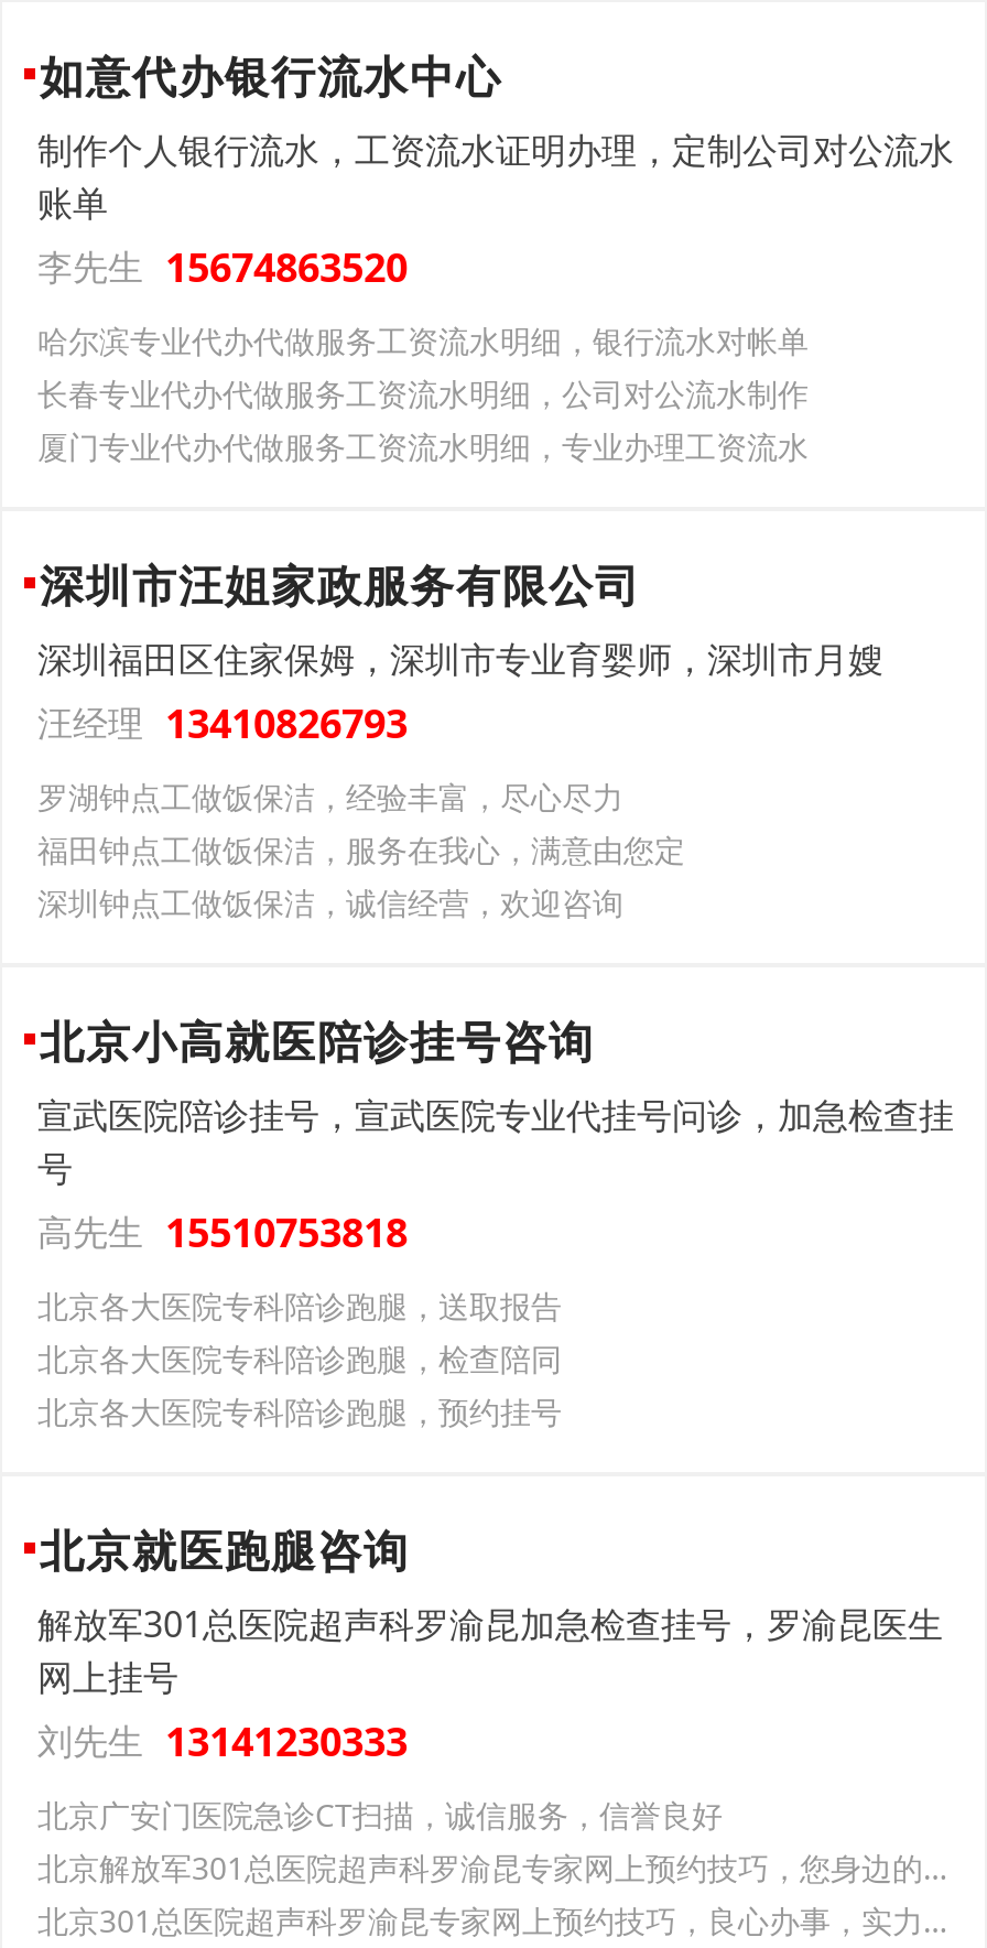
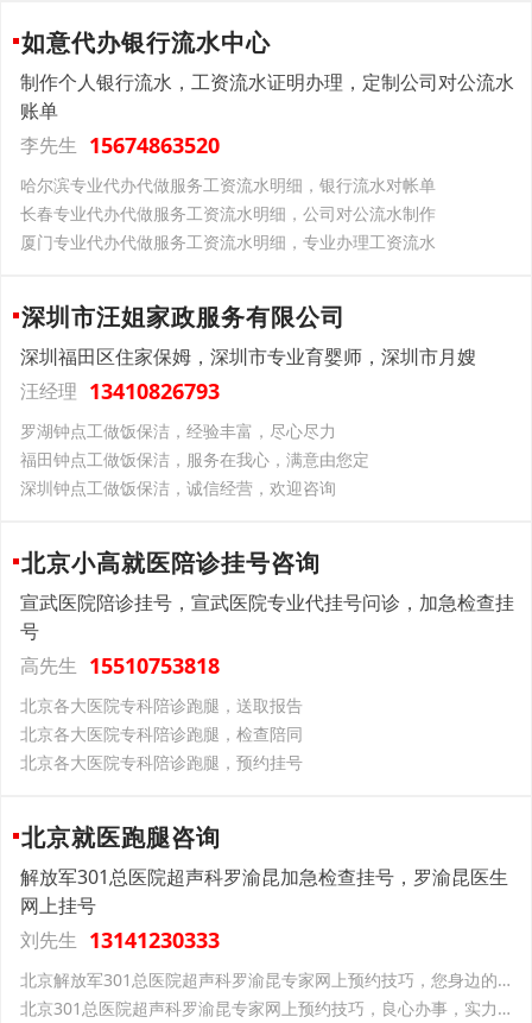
- 北京广安门医院急诊CT扫描，诚信服务，信誉良好
